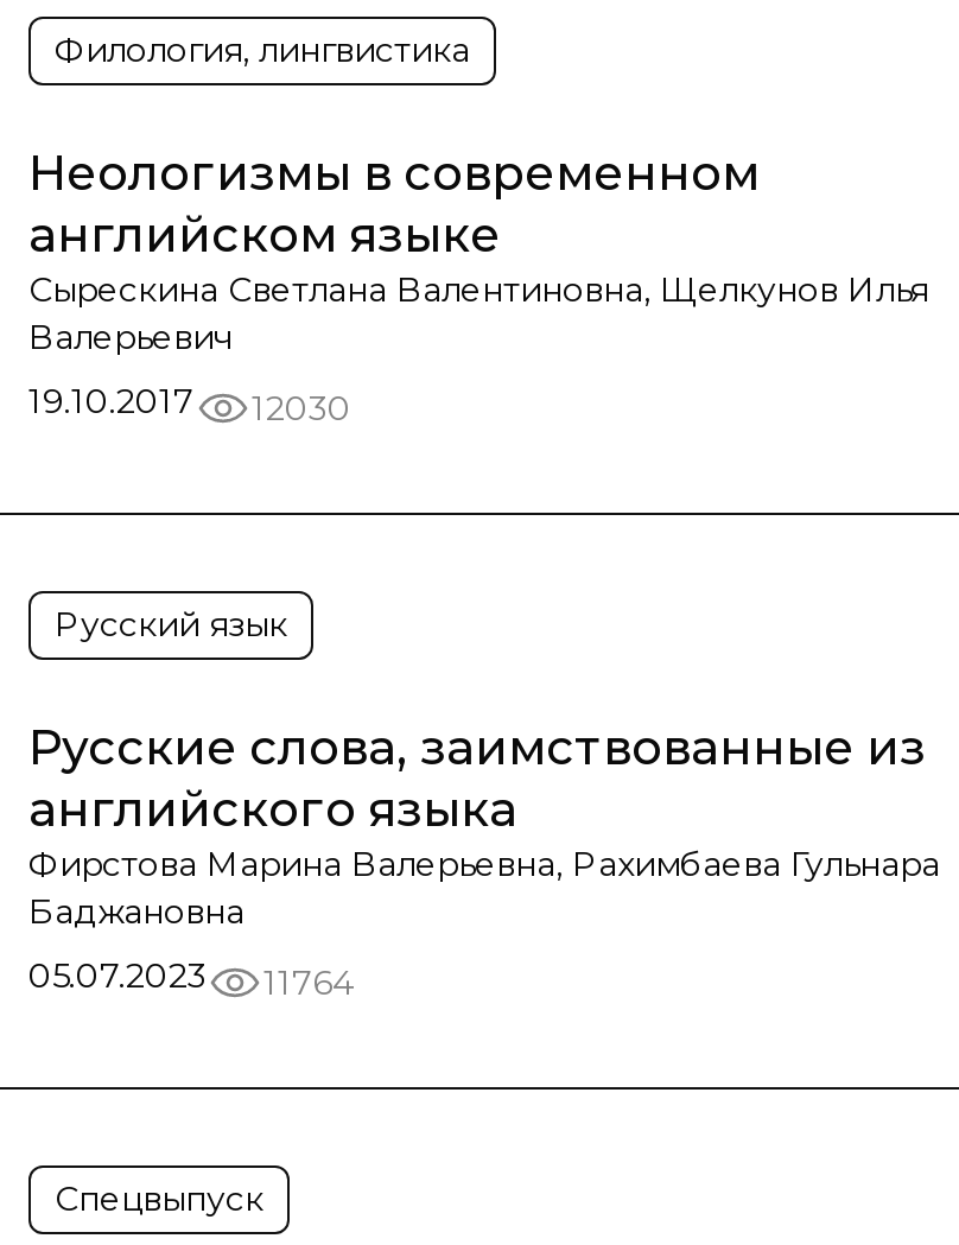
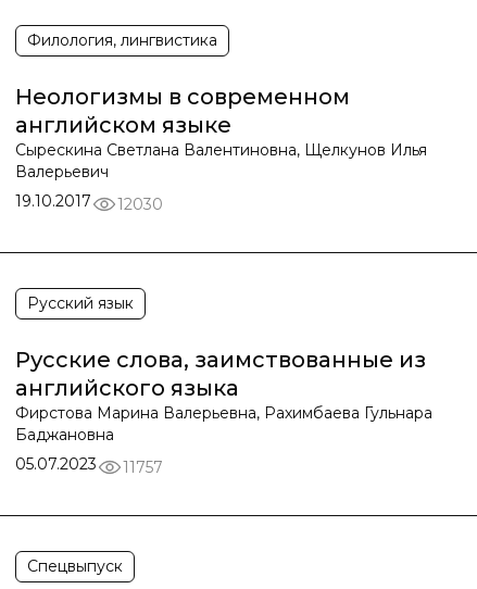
- 05.07.2023 11764
+ 05.07.2023 11757
